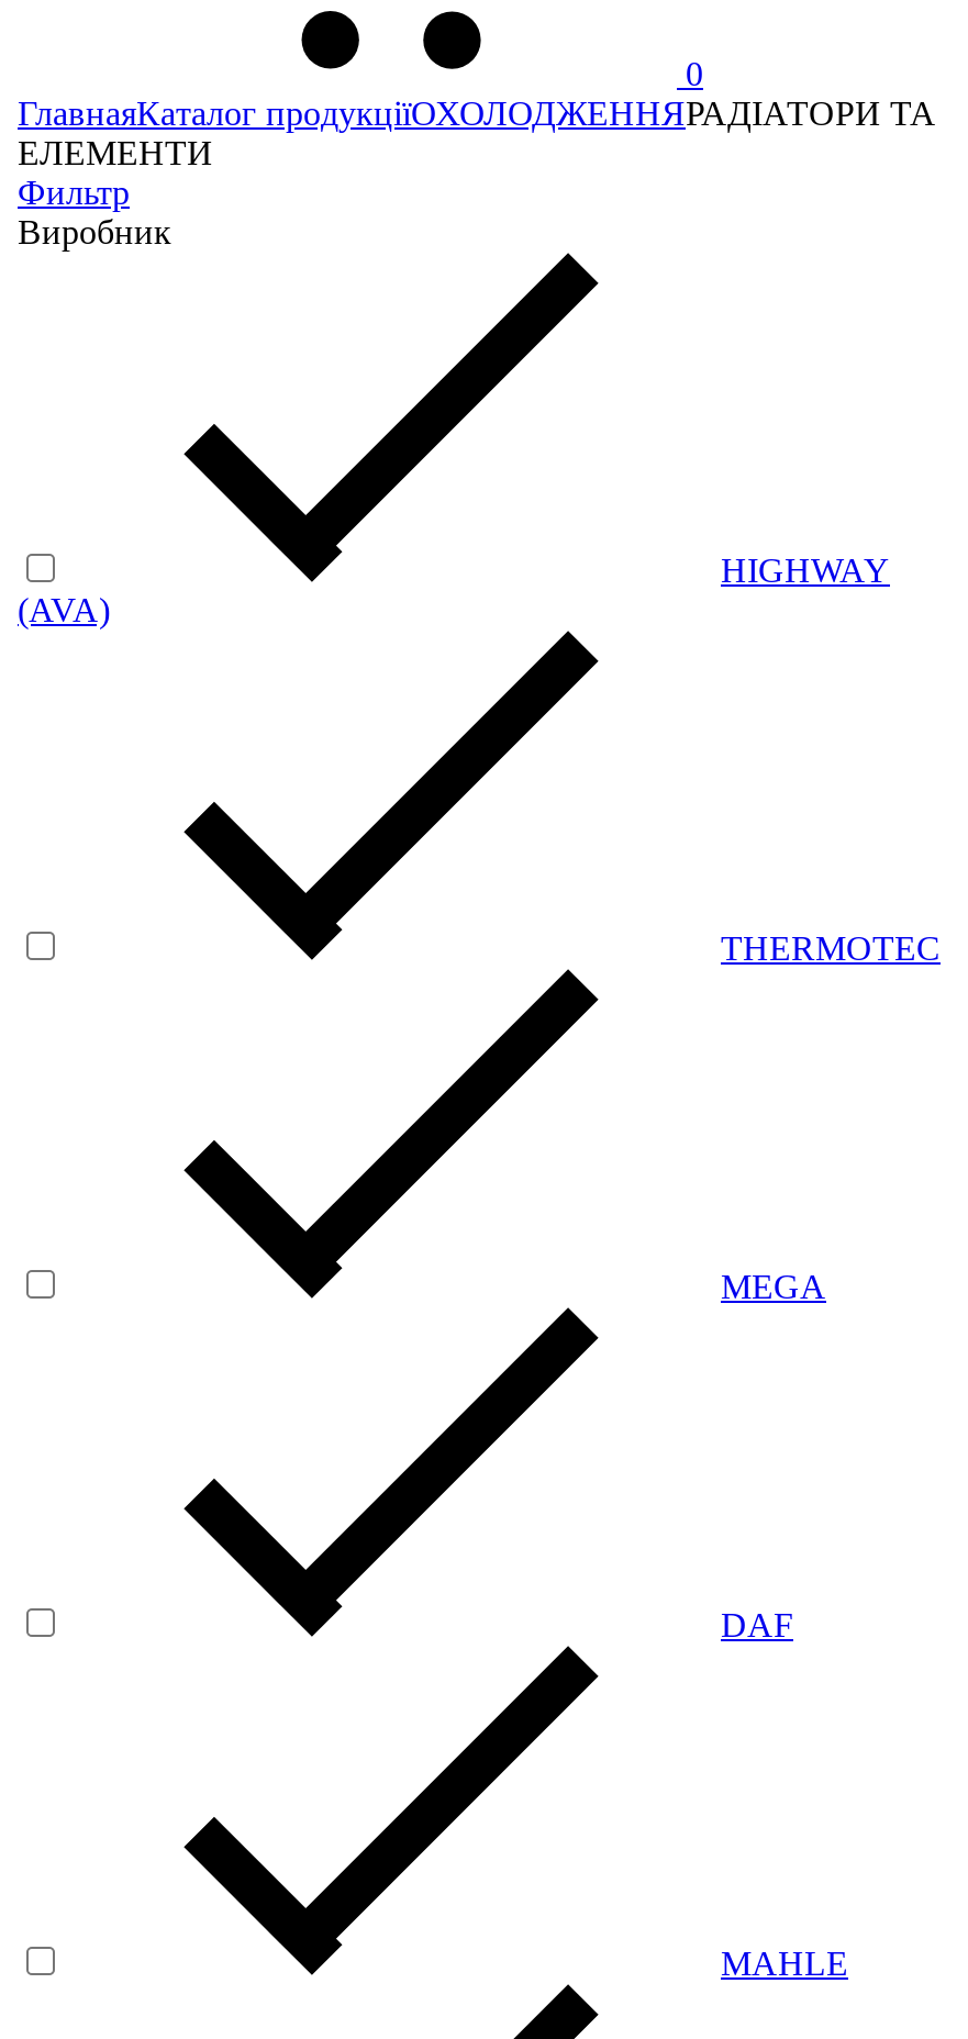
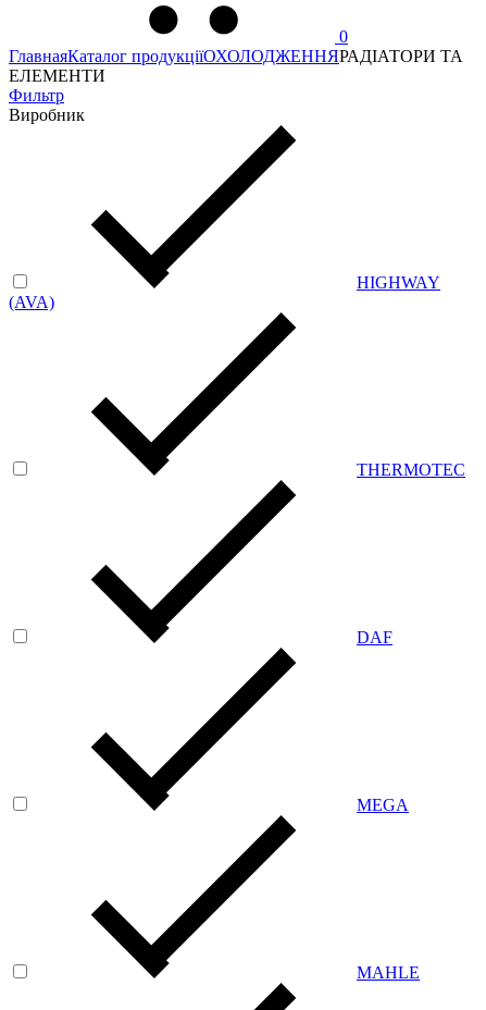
moved down: MEGA

moved up: DAF
